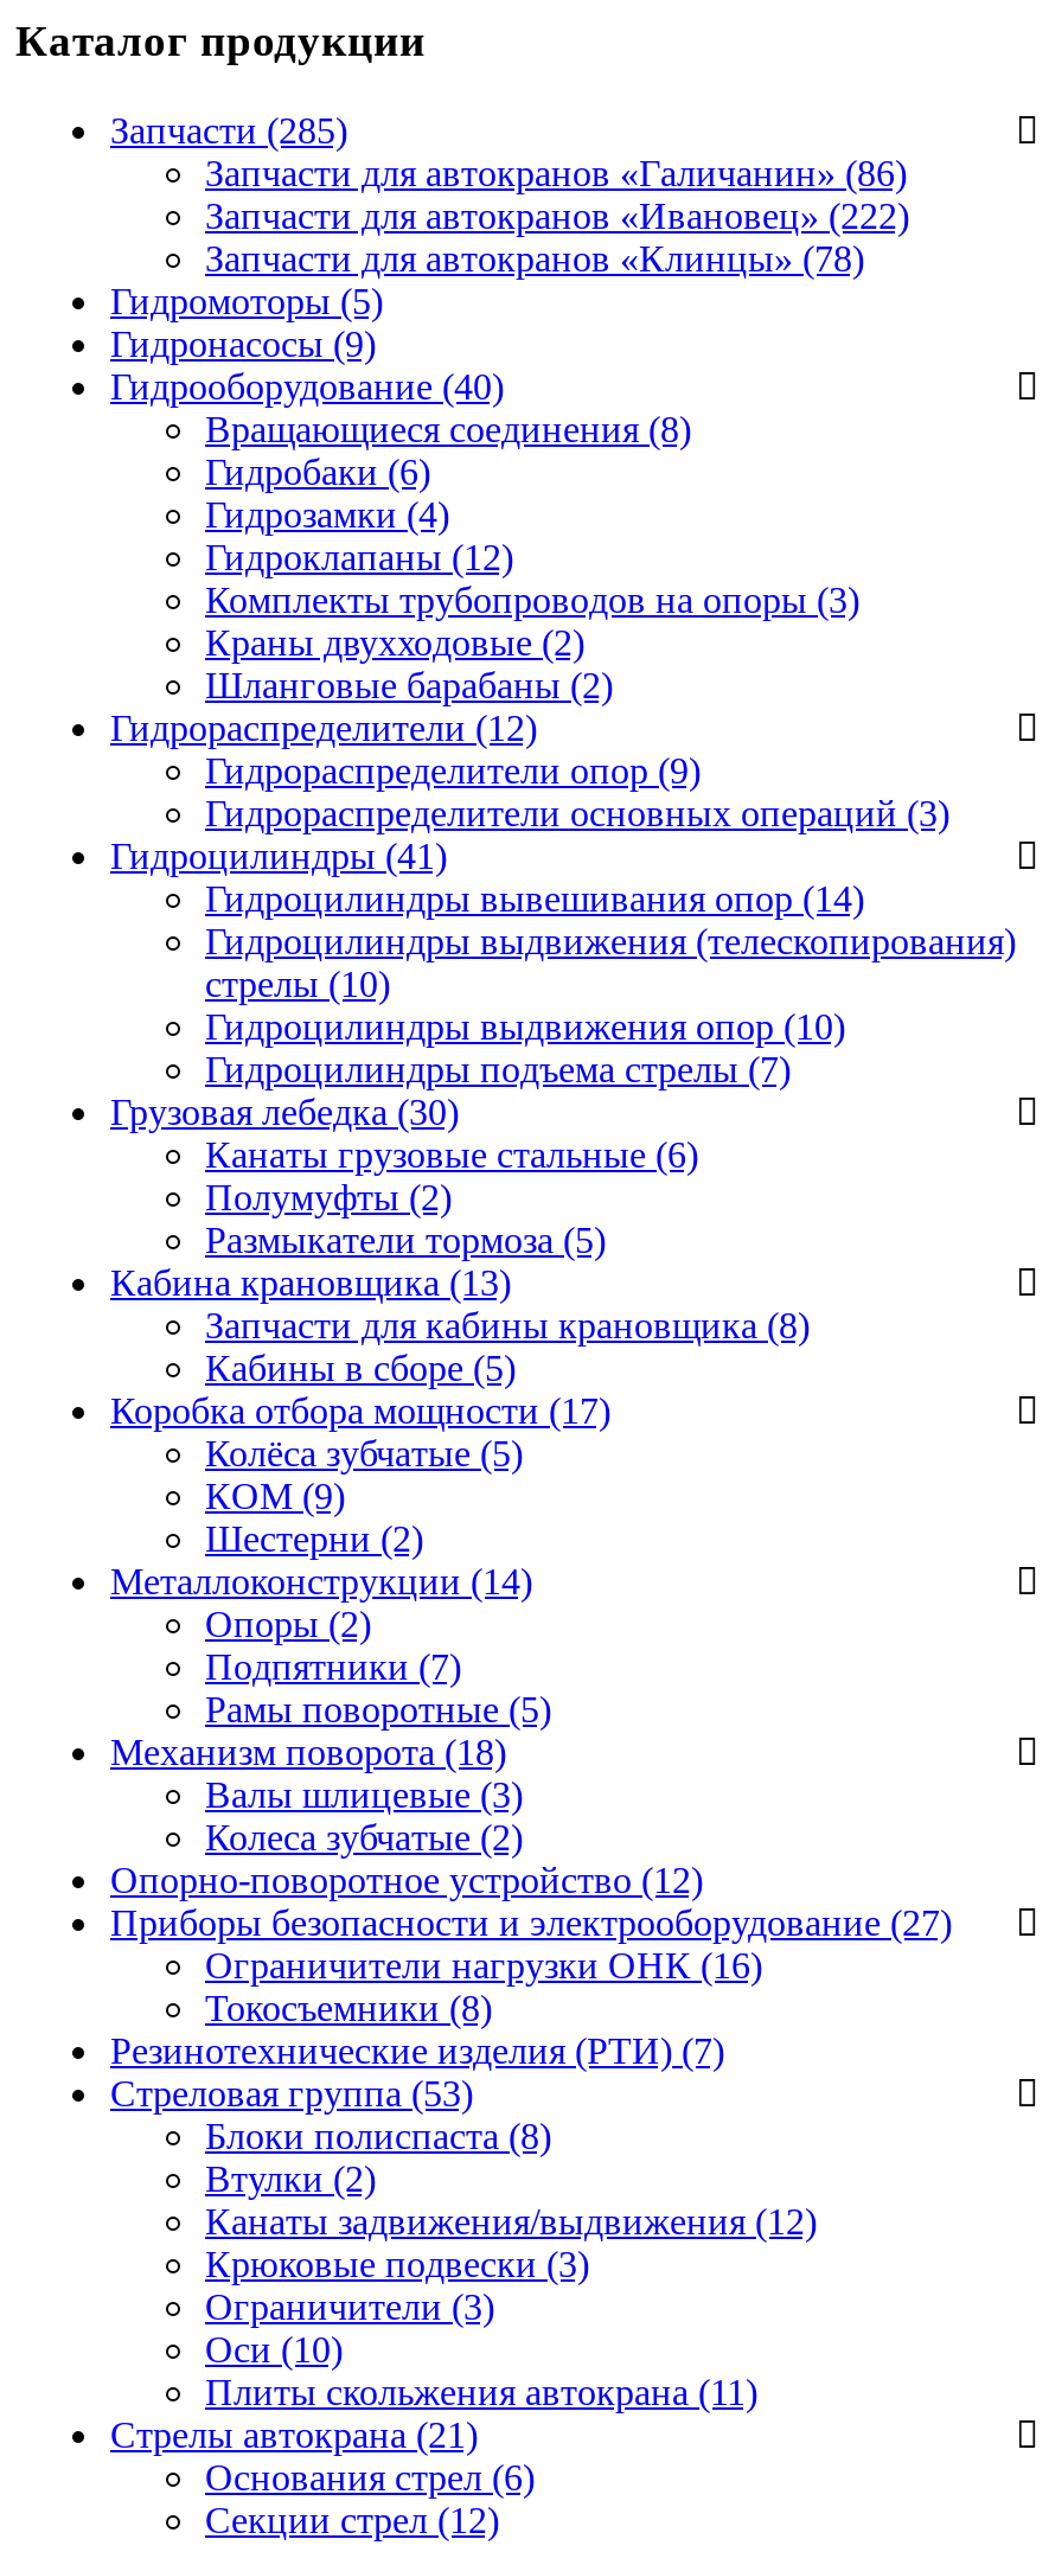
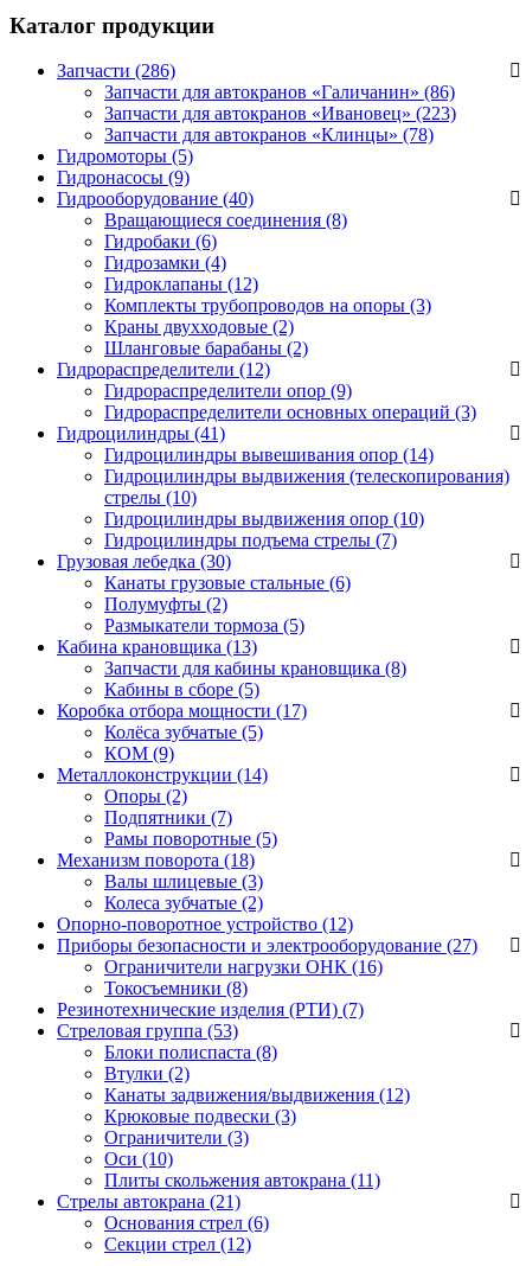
- Запчасти (285)
+ Запчасти (286)

- Запчасти для автокранов «Ивановец» (222)
+ Запчасти для автокранов «Ивановец» (223)

- Шестерни (2)
